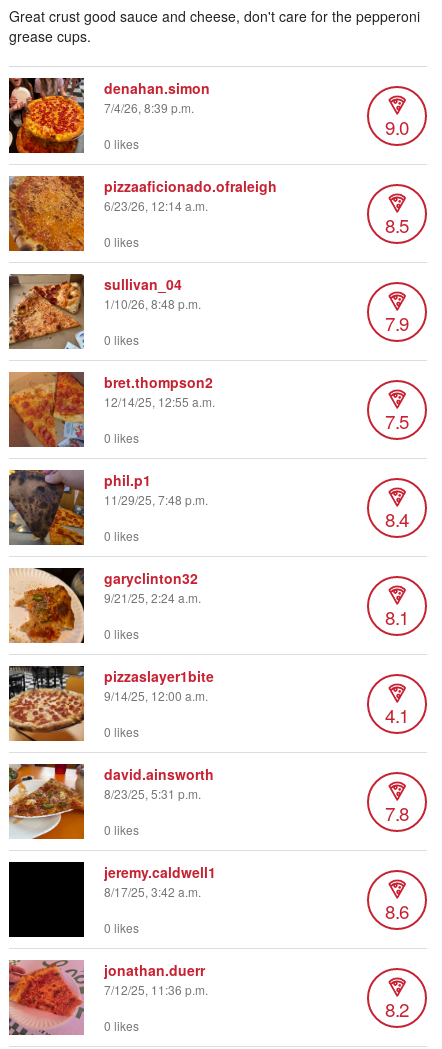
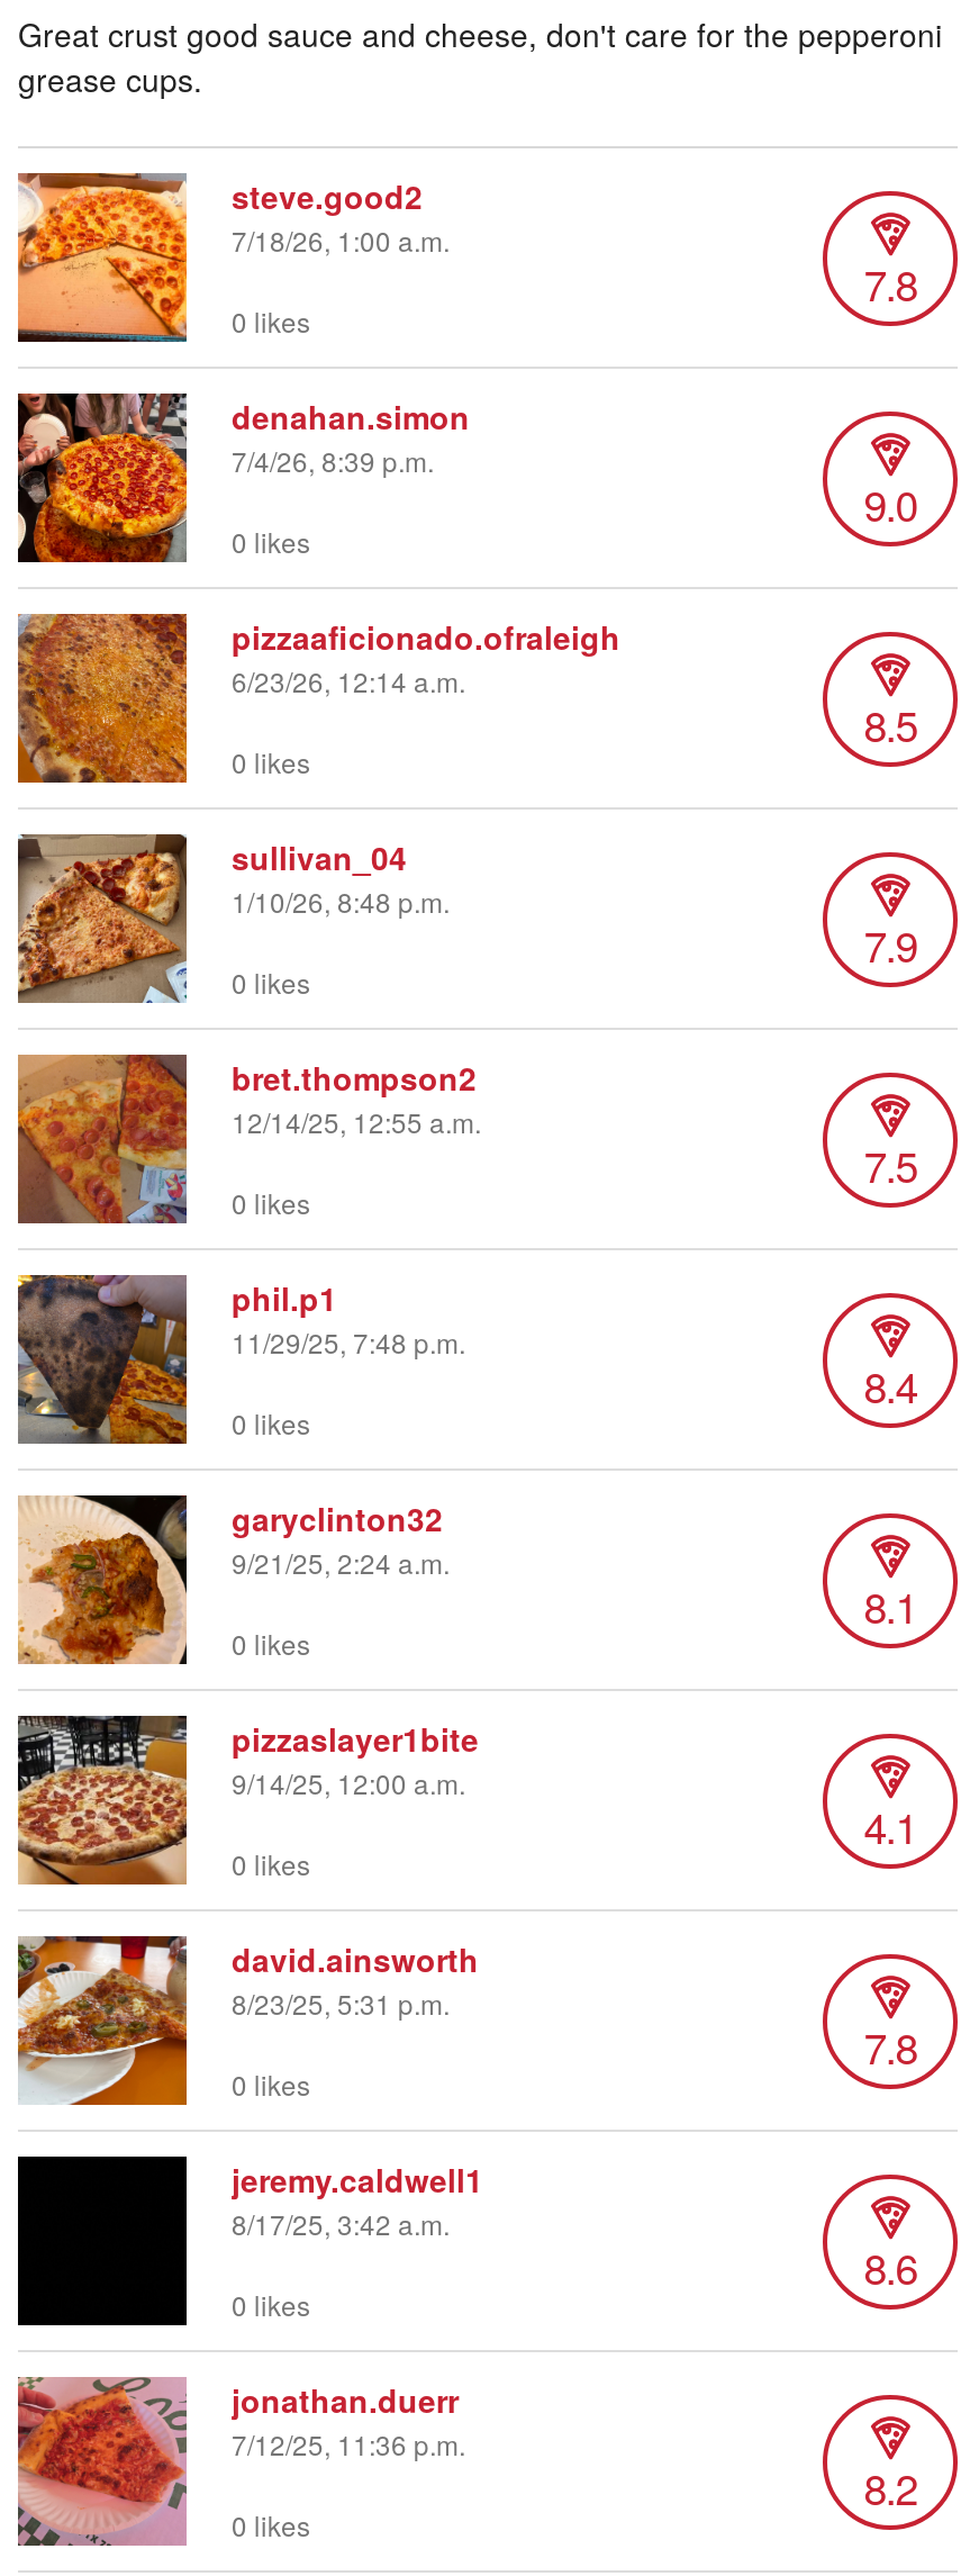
+ [image]
+ steve.good2
+ 7/18/26, 1:00 a.m.
+ 7.8
+ 0 likes
